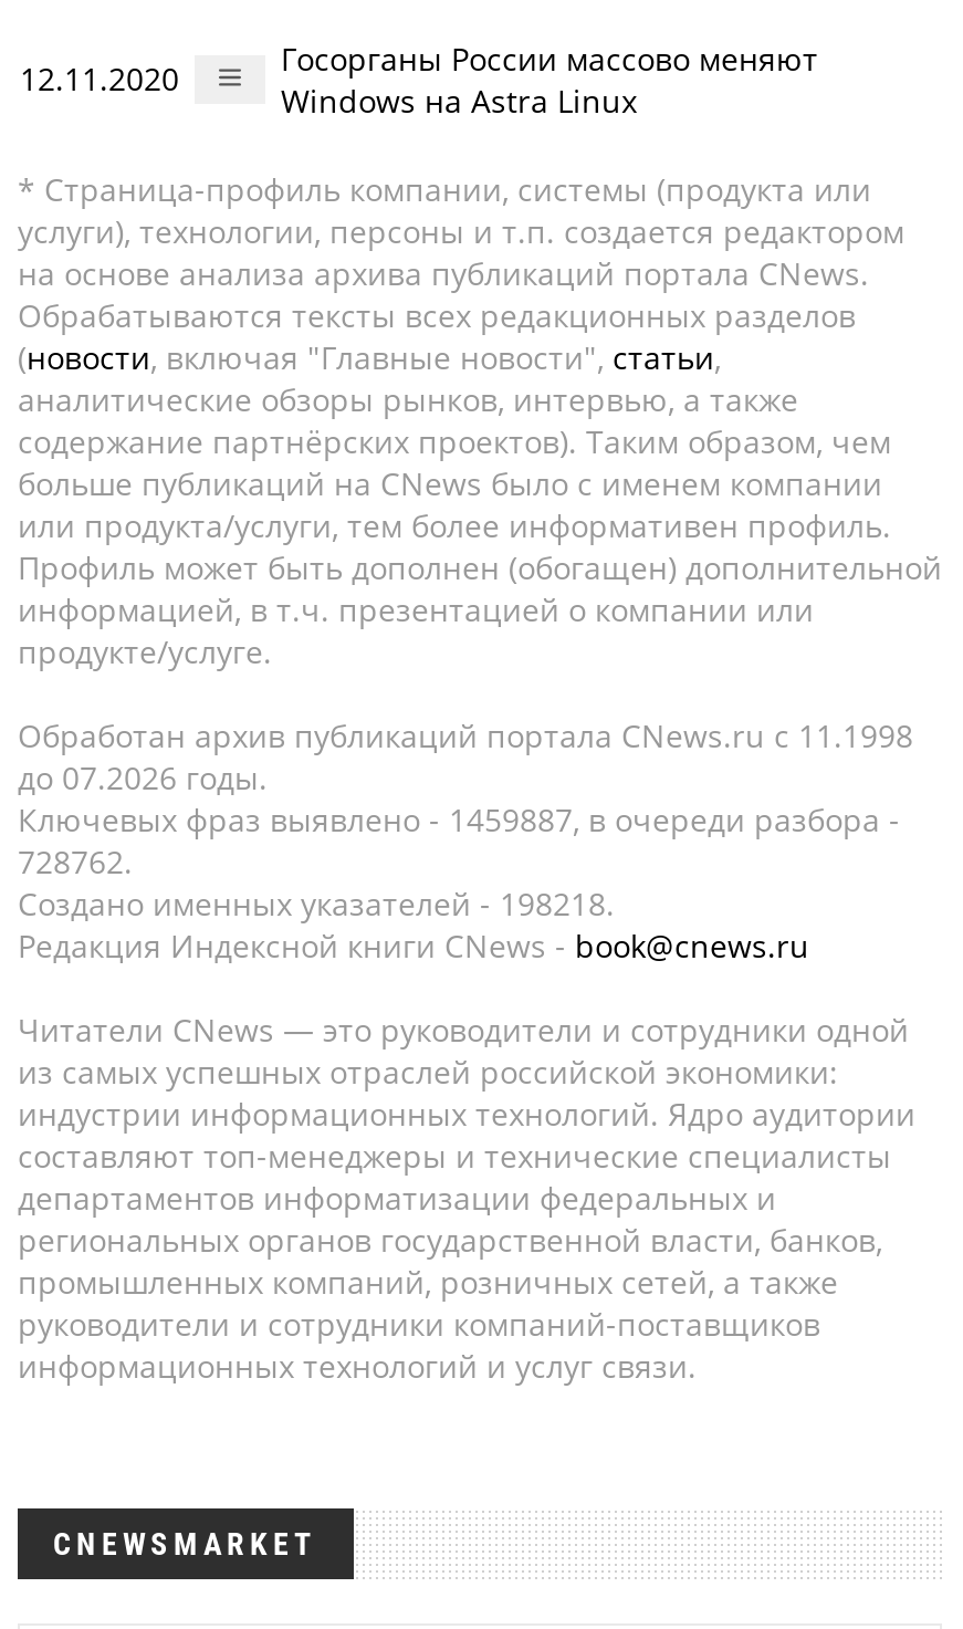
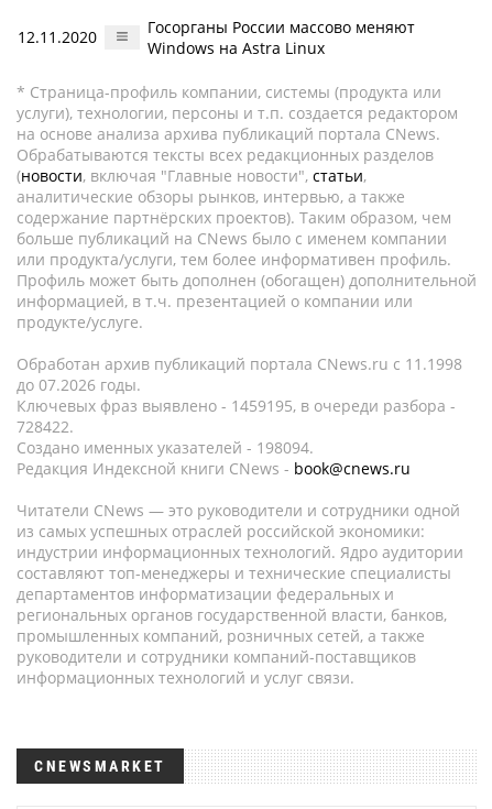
- Ключевых фраз выявлено - 1459887, в очереди разбора -
+ Ключевых фраз выявлено - 1459195, в очереди разбора -

- 728762.
+ 728422.

- Создано именных указателей - 198218.
+ Создано именных указателей - 198094.
